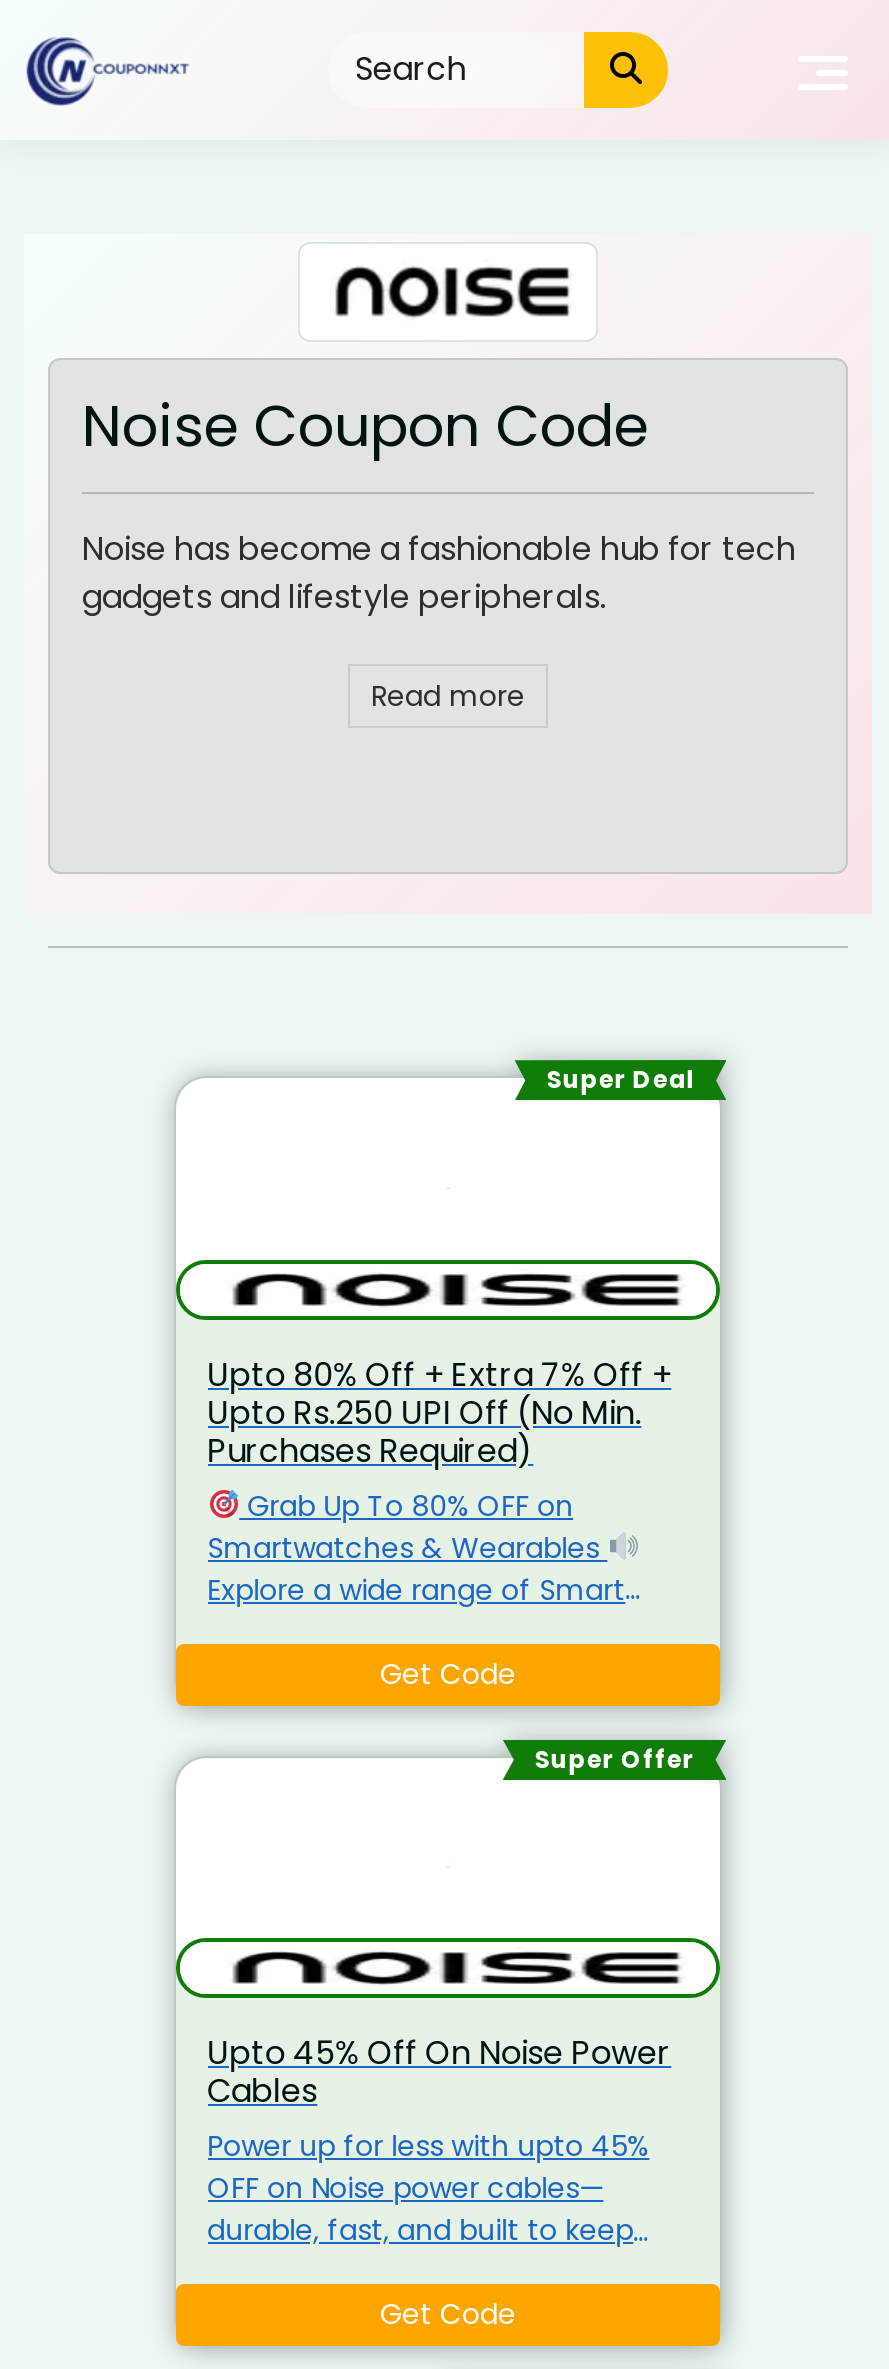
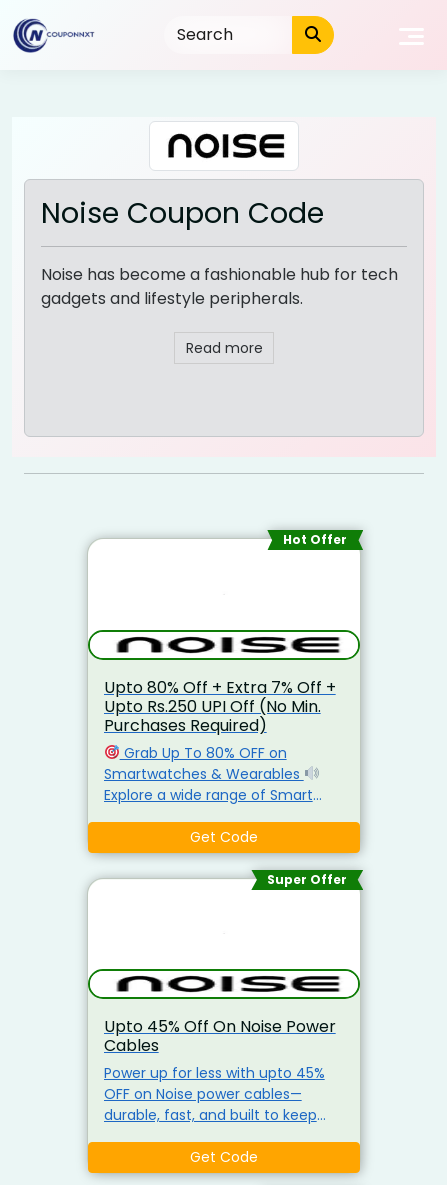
- Super Deal
+ Hot Offer
